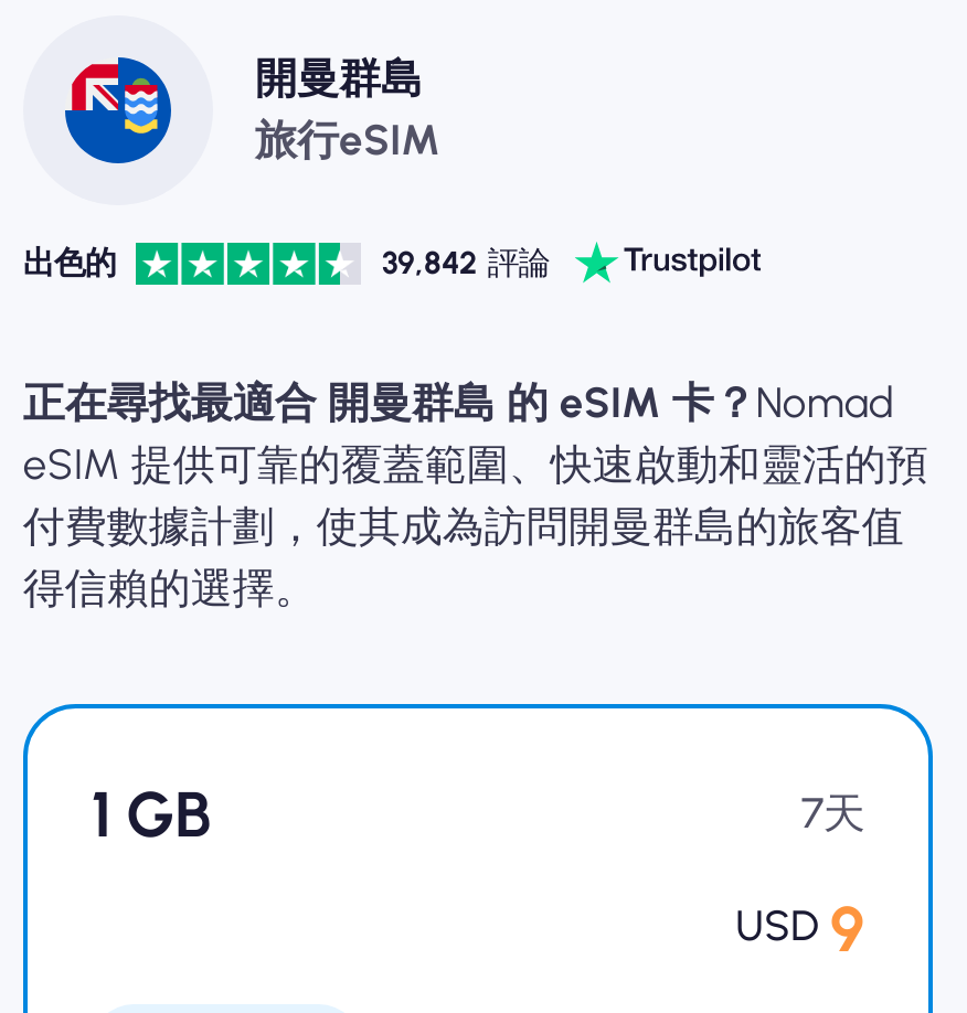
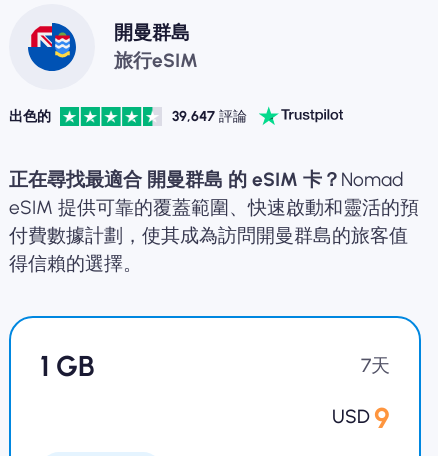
- 39,842 評論
+ 39,647 評論
